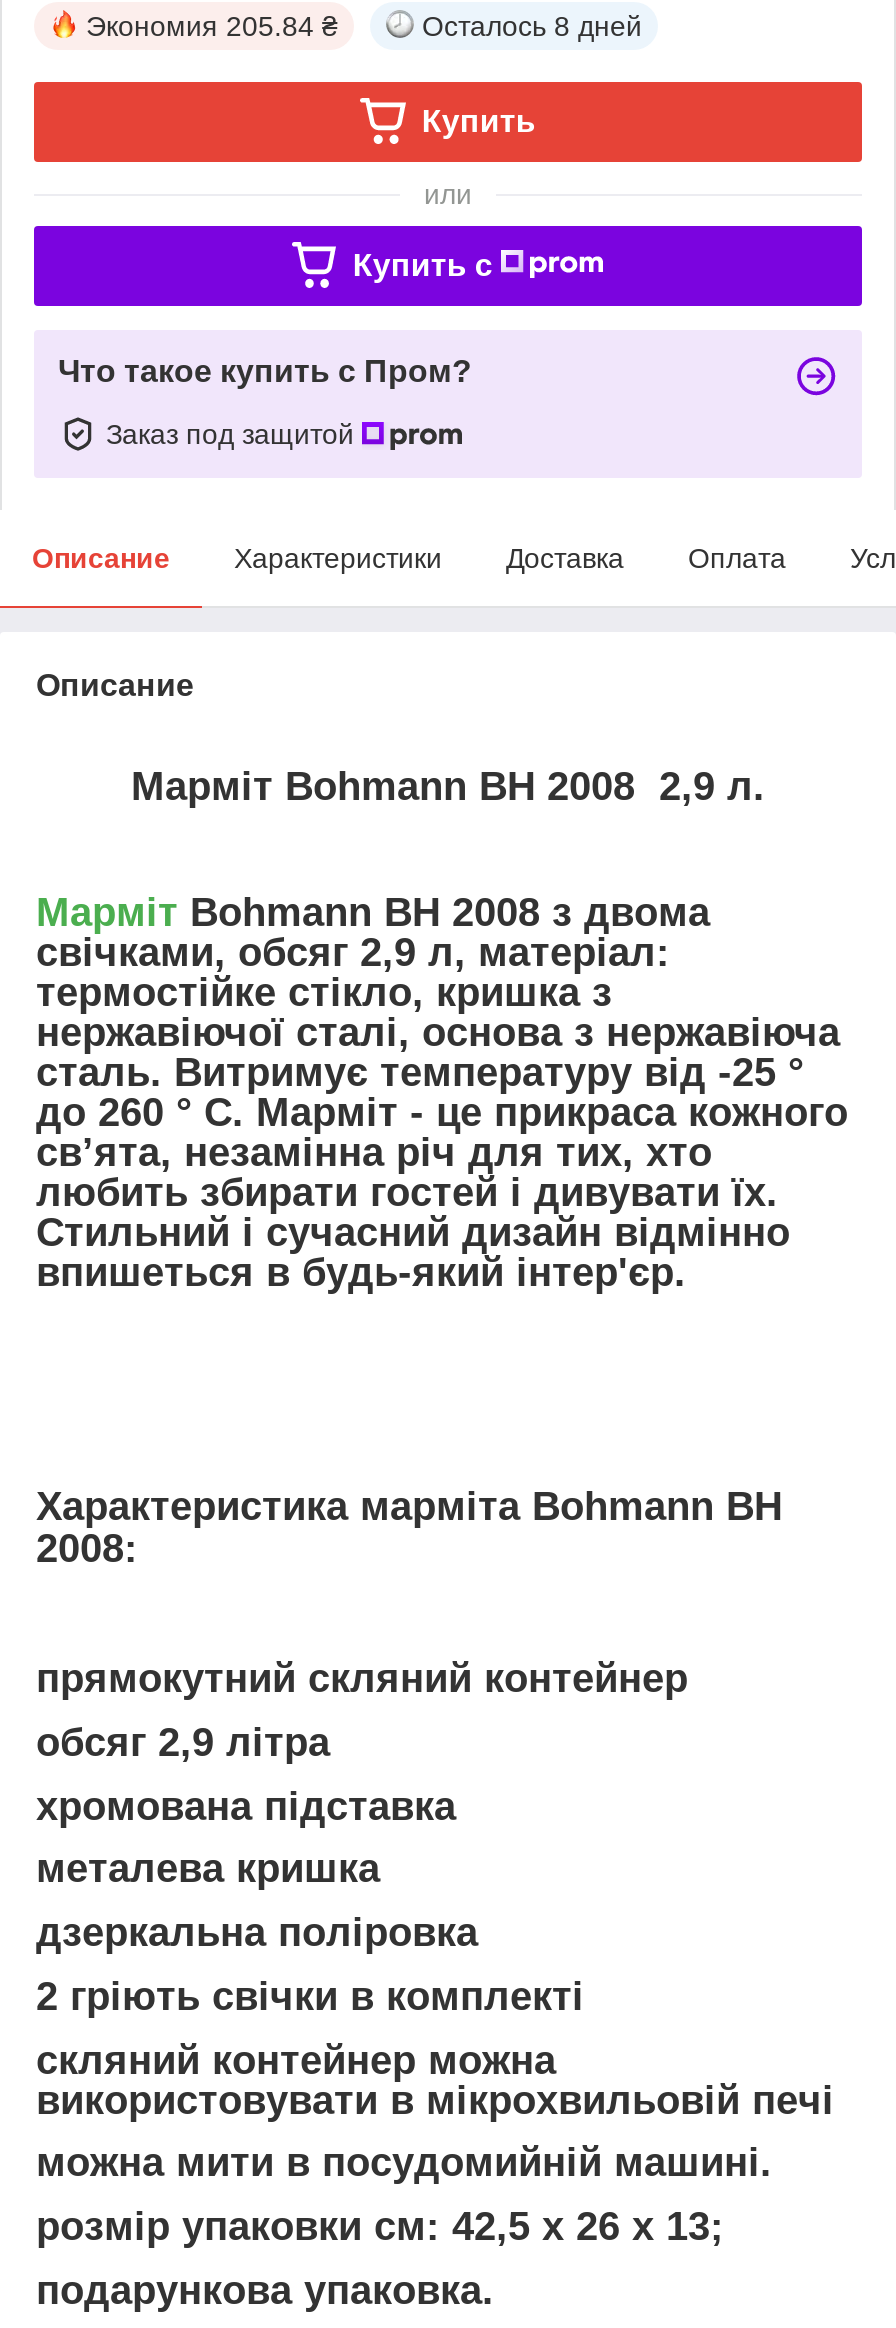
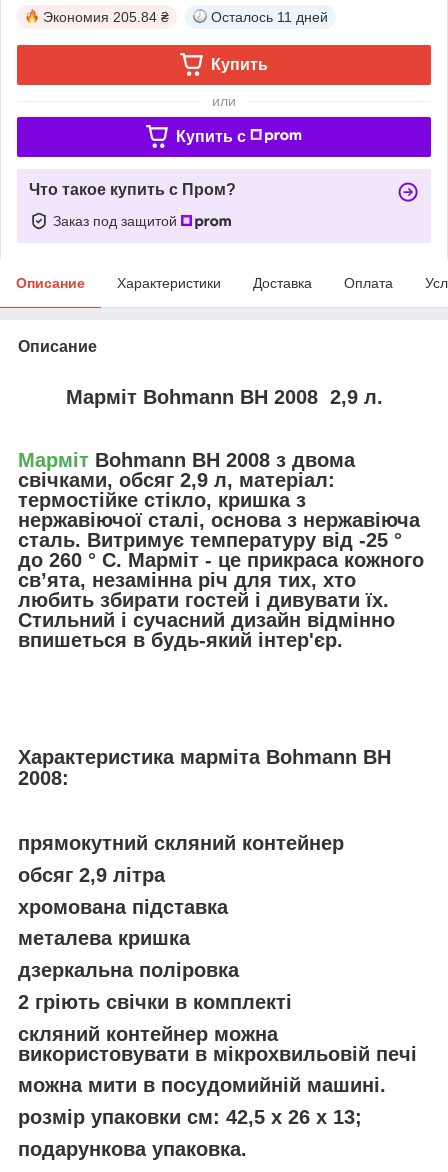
- Осталось 8 дней
+ Осталось 11 дней
